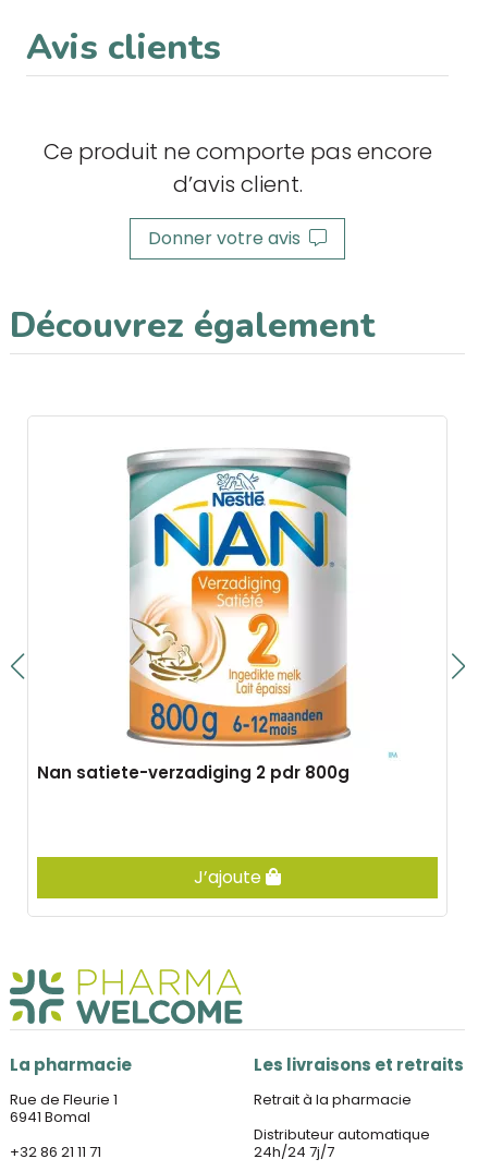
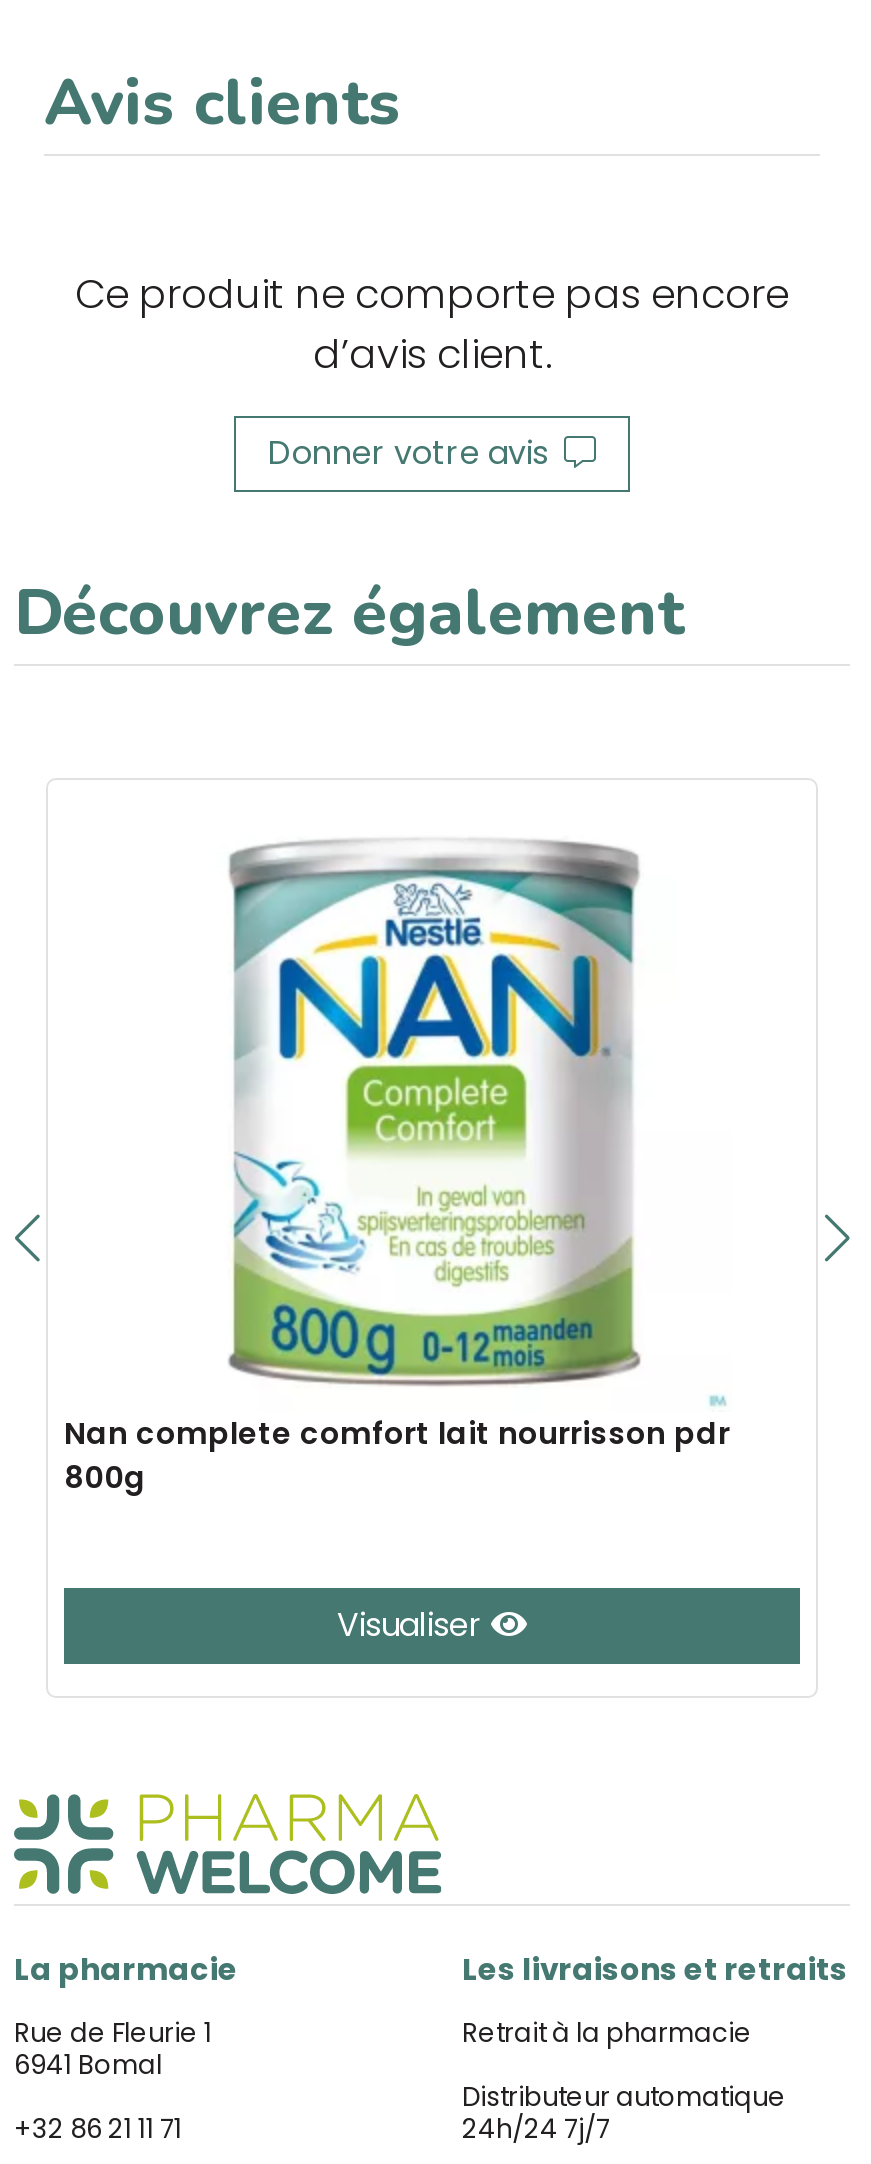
- [image]
- Nan satiete-verzadiging 2 pdr 800g
+ [image]
+ Nan complete comfort lait nourrisson pdr
+ 800g

- J’ajoute
+ Visualiser
